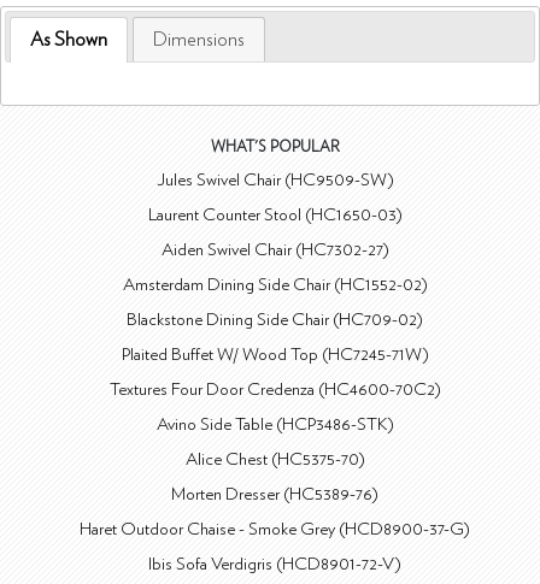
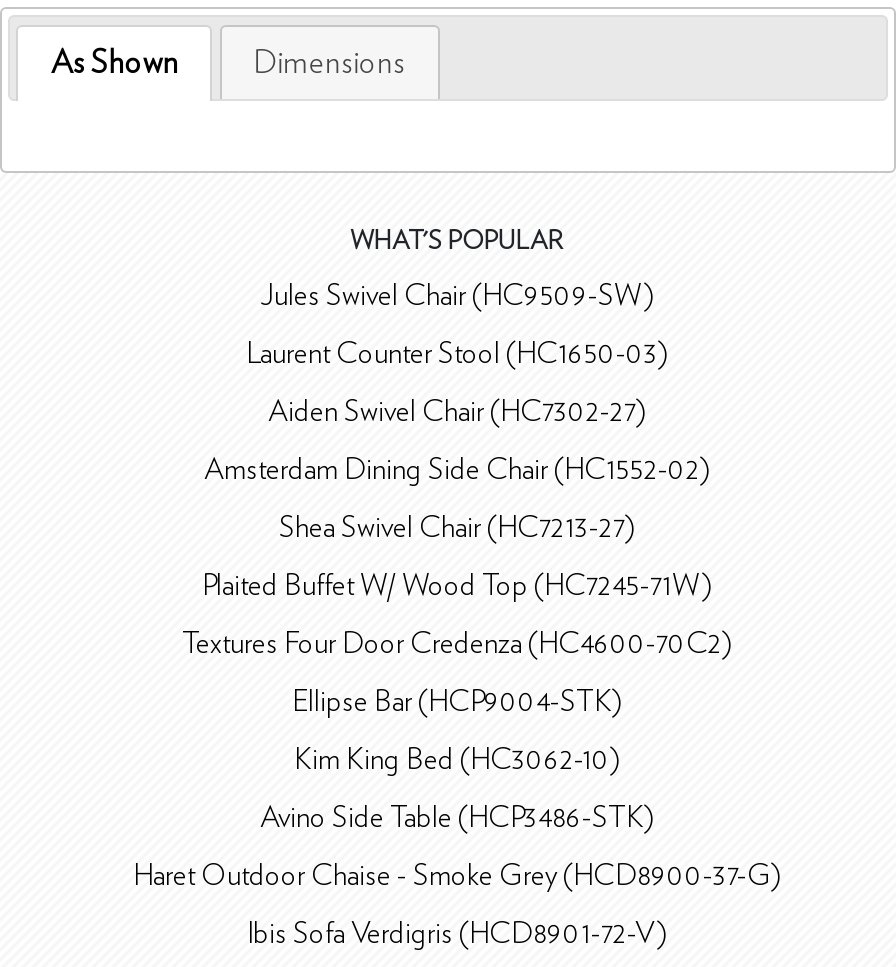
- Blackstone Dining Side Chair (HC709-02)
+ Shea Swivel Chair (HC7213-27)

+ Ellipse Bar (HCP9004-STK)
+ Kim King Bed (HC3062-10)

moved down: Avino Side Table (HCP3486-STK)

- Alice Chest (HC5375-70)
- Morten Dresser (HC5389-76)
